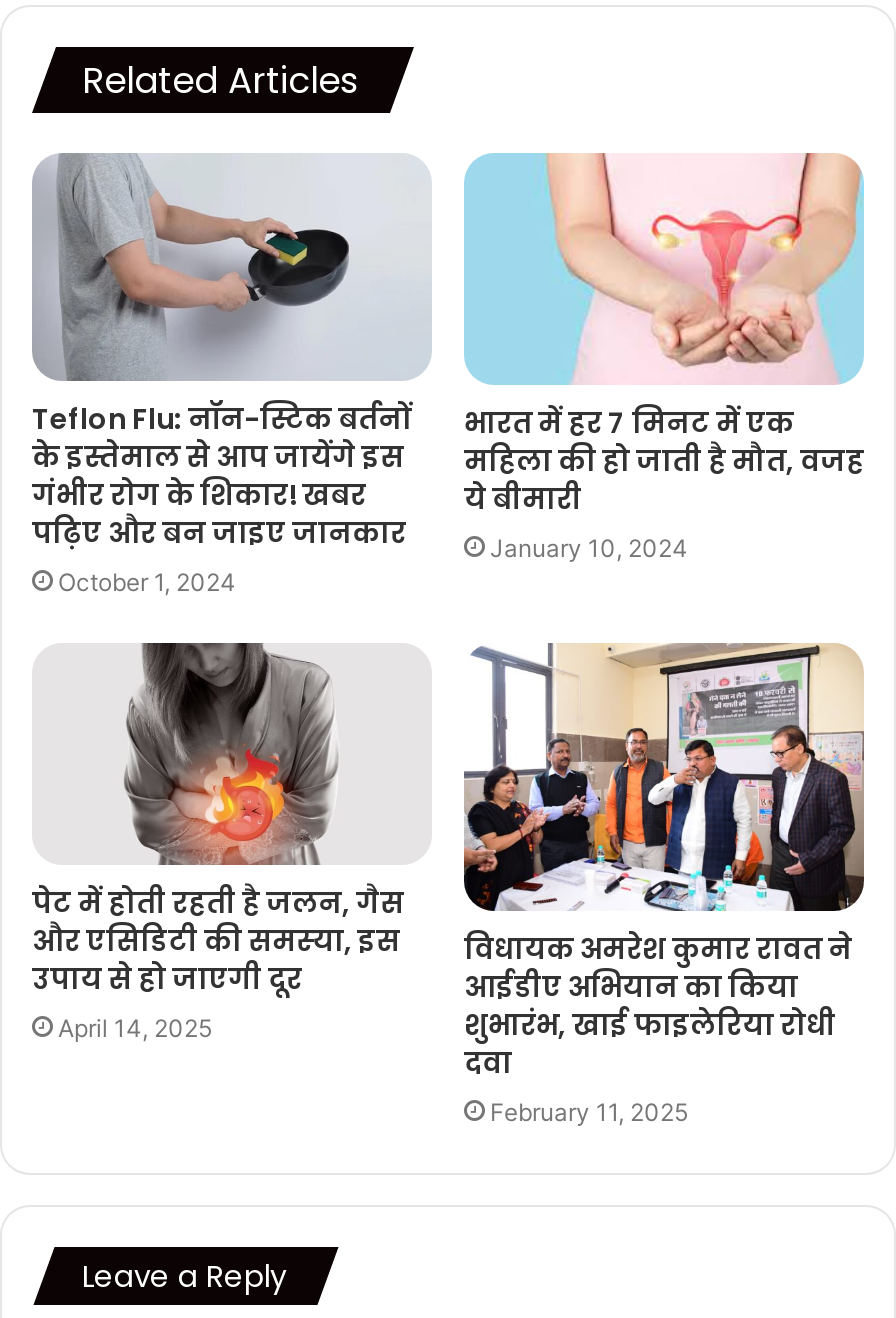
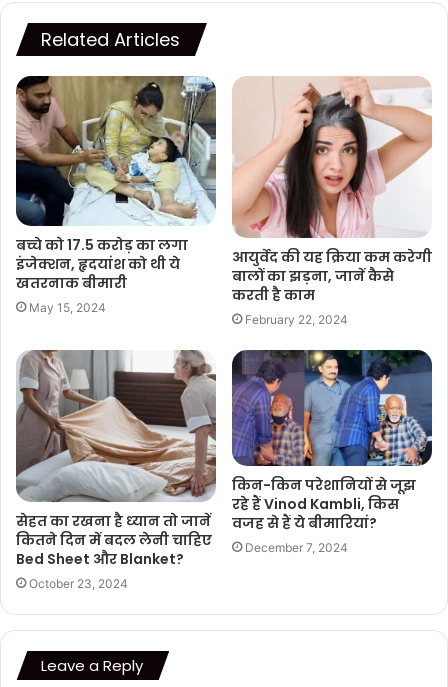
- [image]
+ [image]

- [image]
+ [image]

- Teflon Flu: नॉन-स्टिक बर्तनों
- के इस्तेमाल से आप जायेंगे इस
- गंभीर रोग के शिकार! खबर
- पढ़िए और बन जाइए जानकार
- October 1, 2024
+ बच्चे को 17.5 करोड़ का लगा
+ इंजेक्शन, हृदयांश को थी ये
+ खतरनाक बीमारी
+ May 15, 2024

- भारत में हर 7 मिनट में एक
- महिला की हो जाती है मौत, वजह
- ये बीमारी
- January 10, 2024
+ आयुर्वेद की यह क्रिया कम करेगी
+ बालों का झड़ना, जानें कैसे
+ करती है काम
+ February 22, 2024

- [image]
+ [image]

- [image]
- विधायक अमरेश कुमार रावत ने
- आईडीए अभियान का किया
- शुभारंभ, खाई फाइलेरिया रोधी
- दवा
- February 11, 2025
+ [image]
+ किन-किन परेशानियों से जूझ
+ रहे हैं Vinod Kambli, किस
+ वजह से हैं ये बीमारियां?
+ December 7, 2024

- पेट में होती रहती है जलन, गैस
- और एसिडिटी की समस्‍या, इस
- उपाय से हो जाएगी दूर
- April 14, 2025
+ सेहत का रखना है ध्‍यान तो जानें
+ कितने दिन में बदल लेनी चाहिए
+ Bed Sheet और Blanket?
+ October 23, 2024
